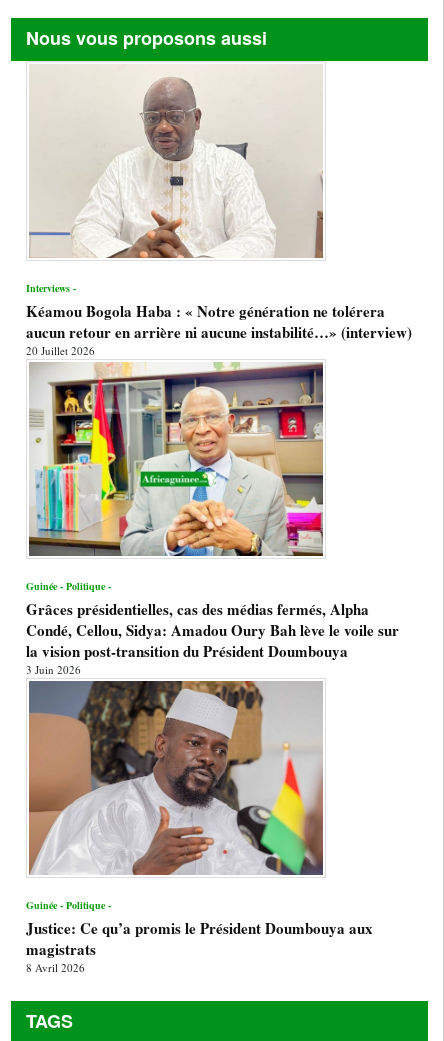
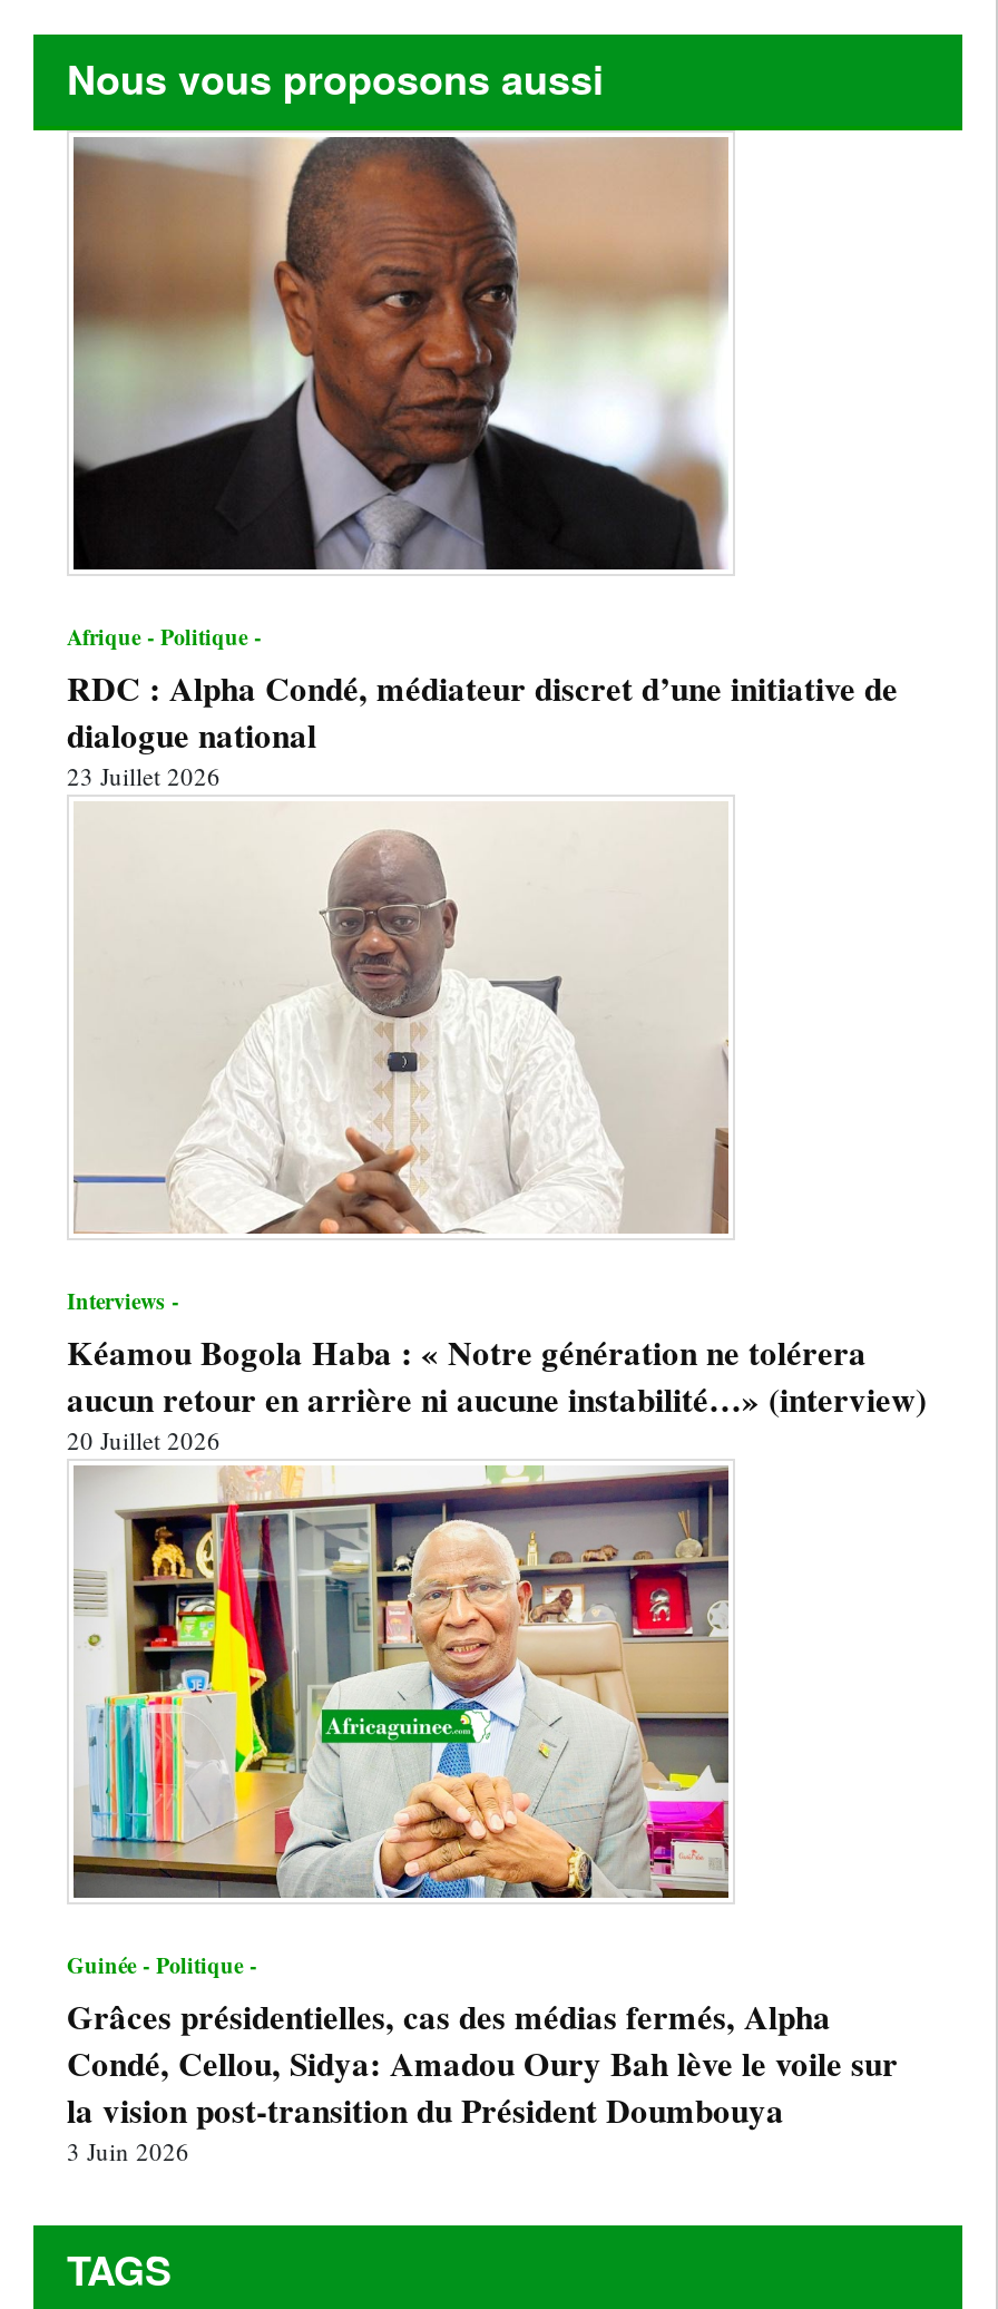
+ [image]
+ Afrique - Politique -
+ RDC : Alpha Condé, médiateur discret d’une initiative de
+ dialogue national
+ 23 Juillet 2026

moved down: [image] | Interviews - | Kéamou Bogola Haba : « Notre génération ne tolérera | ... | la vision post-transition du Président Doumbouya | 3 Juin 2026

- [image]
- Guinée - Politique -
- Justice: Ce qu’a promis le Président Doumbouya aux
- magistrats
- 8 Avril 2026
